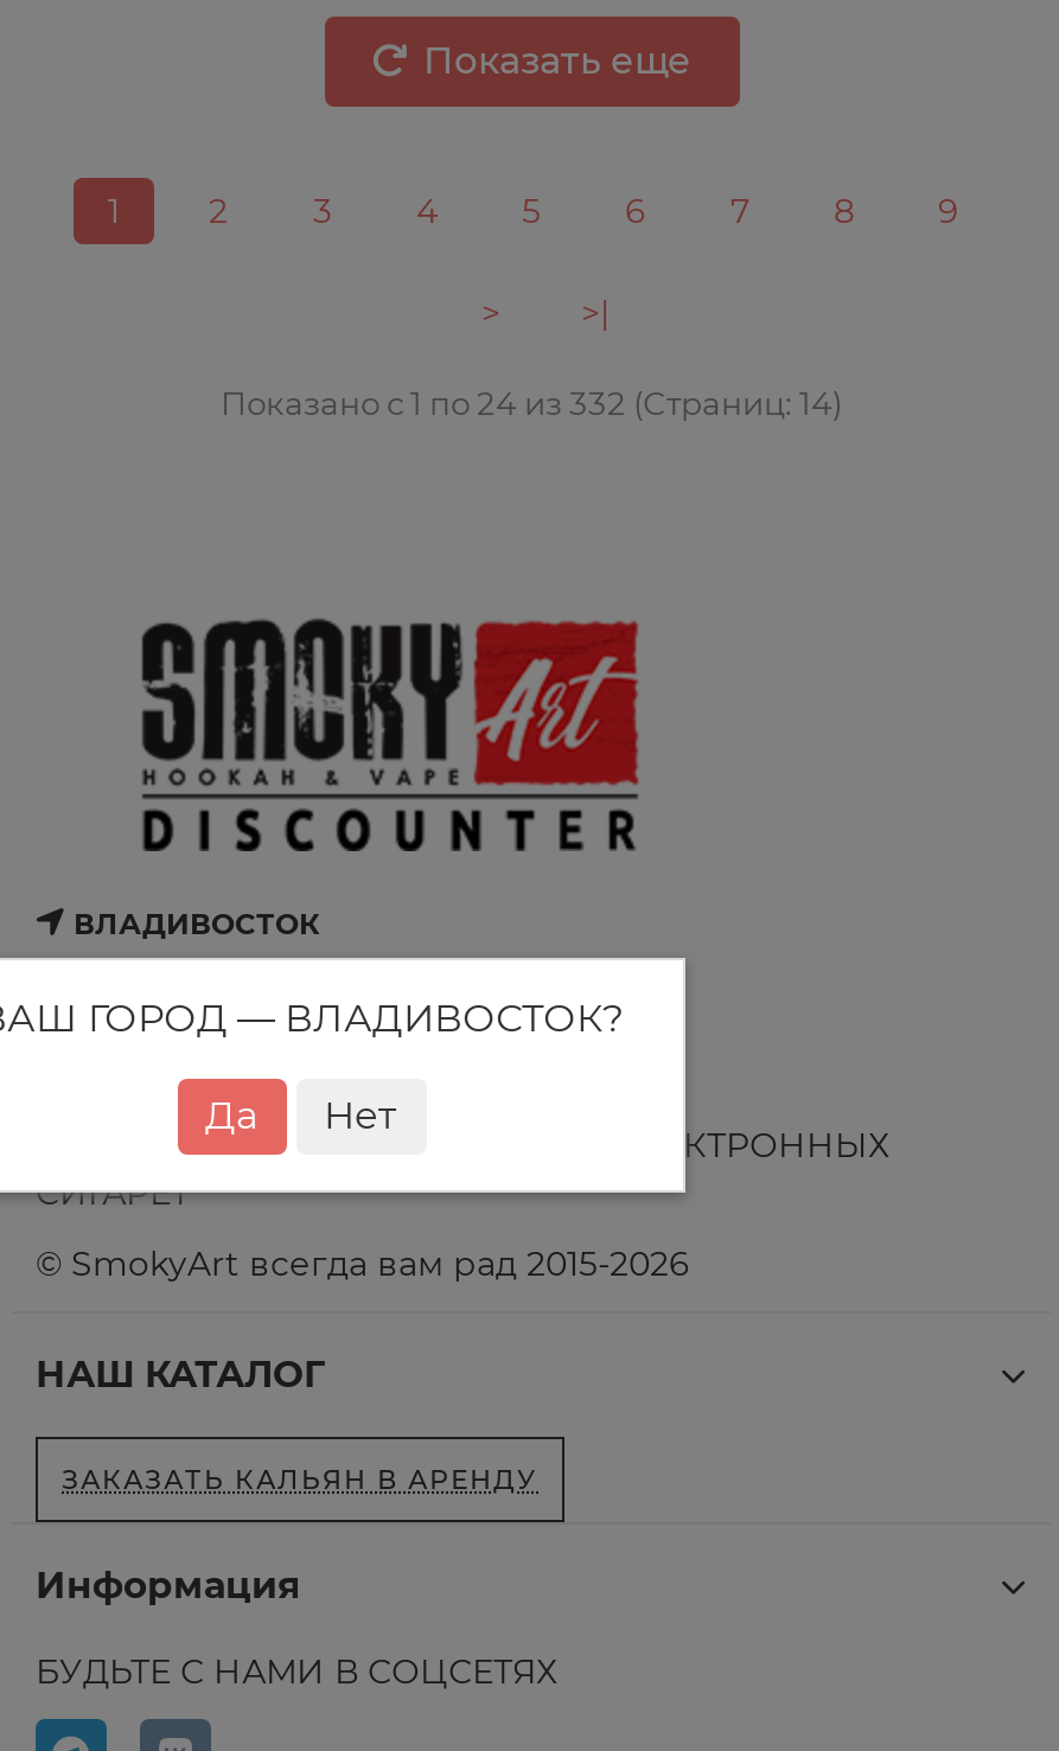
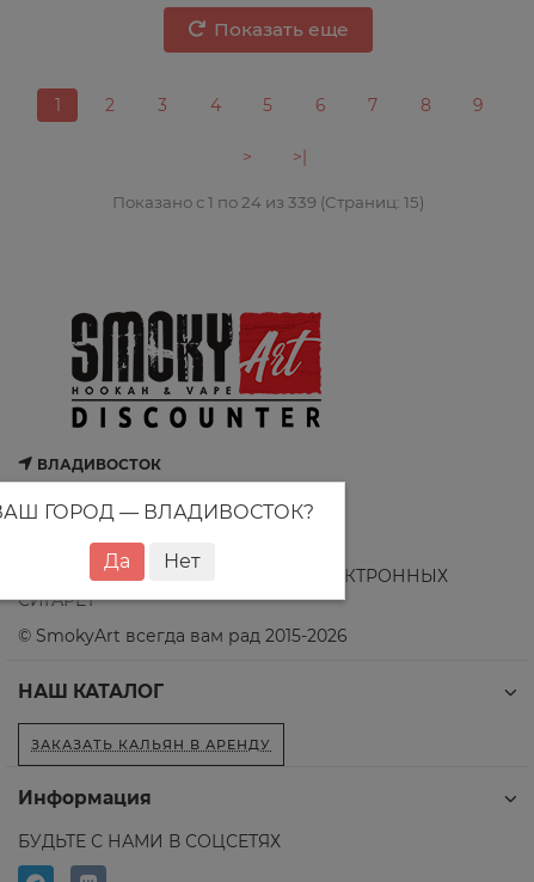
- Показано с 1 по 24 из 332 (Страниц: 14)
+ Показано с 1 по 24 из 339 (Страниц: 15)
